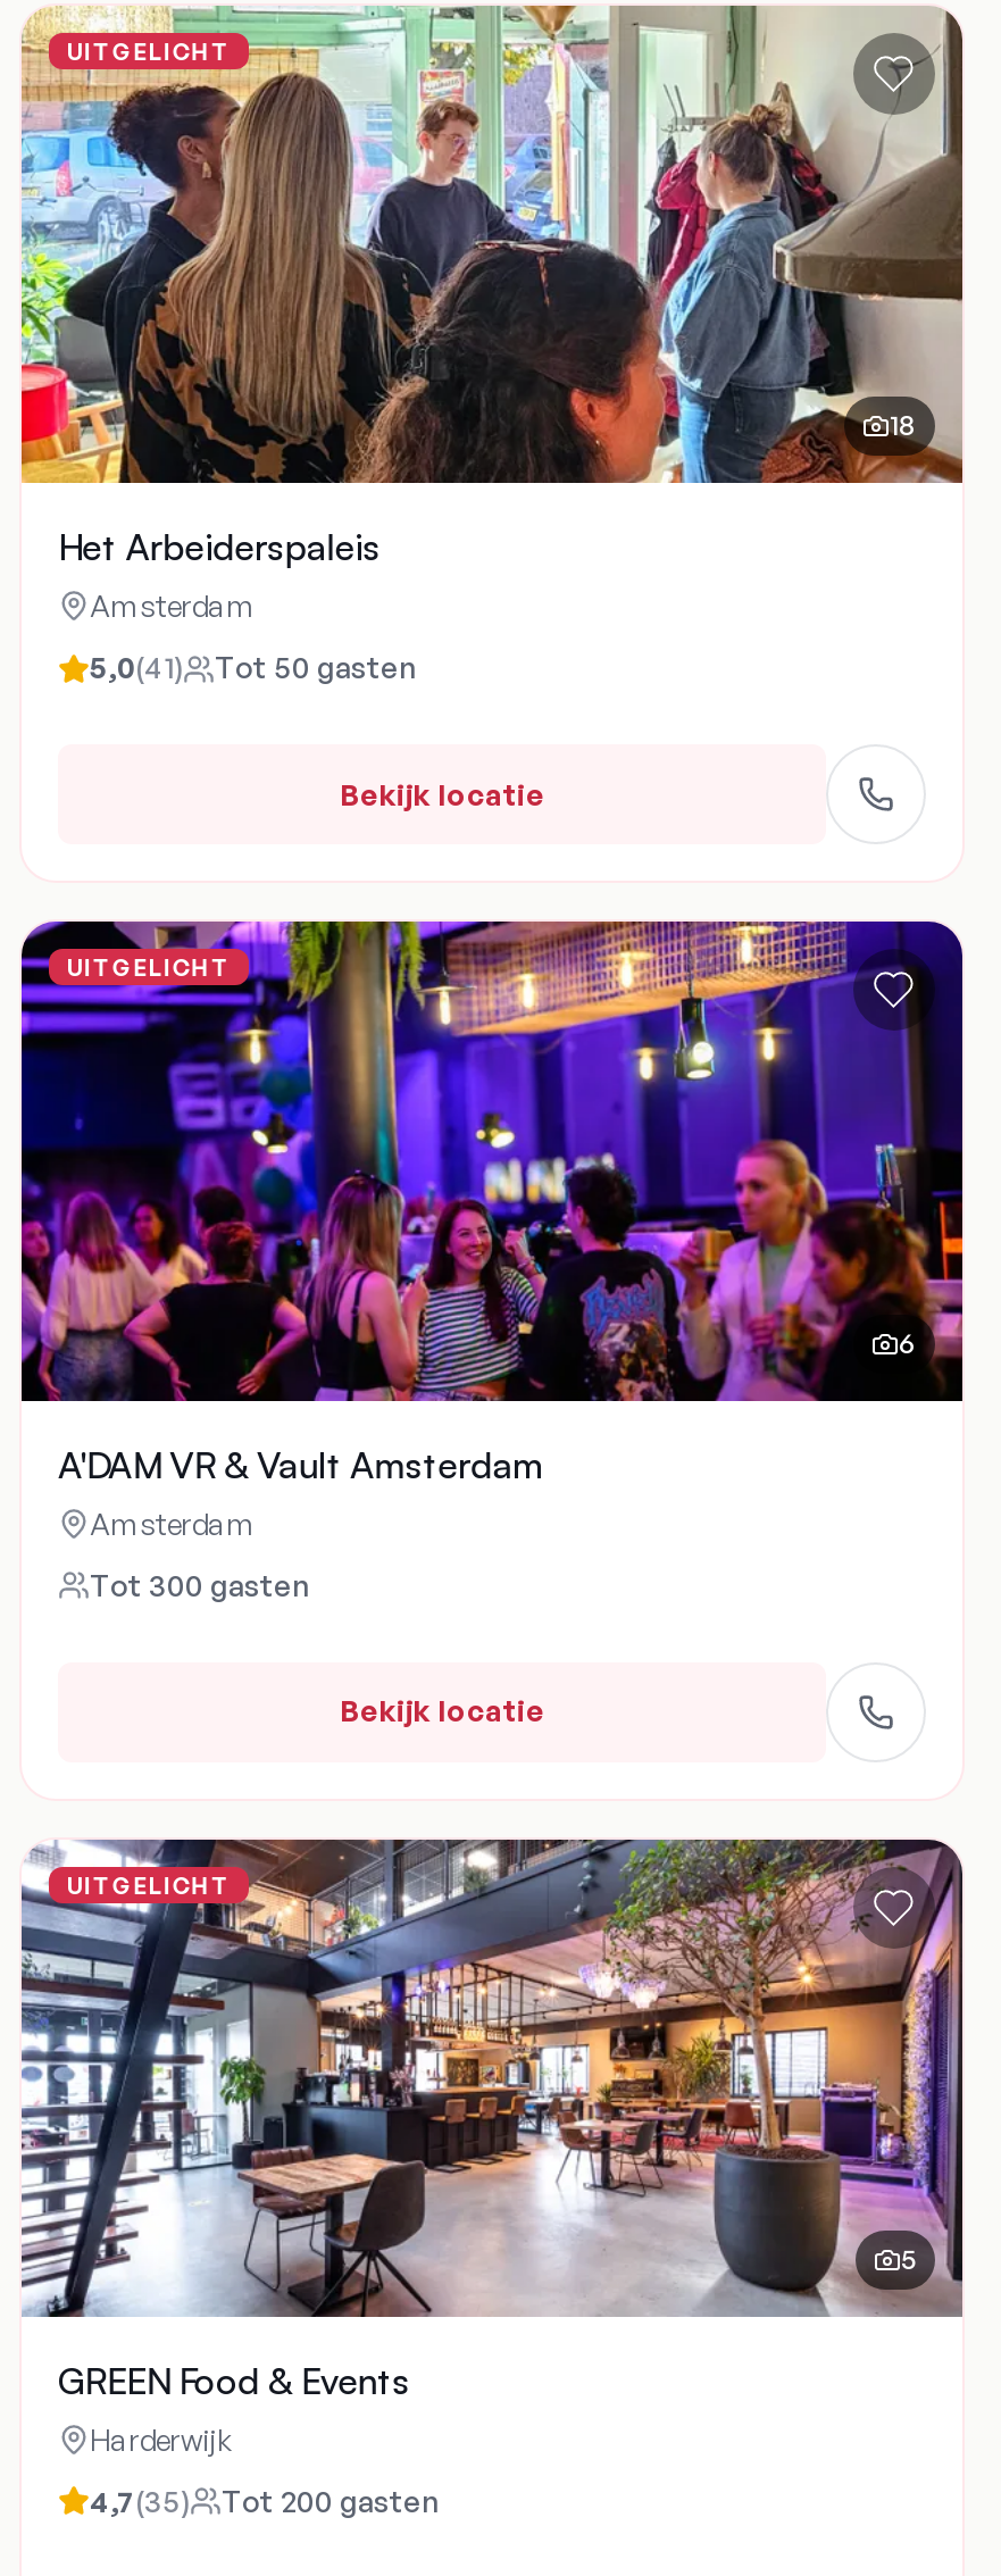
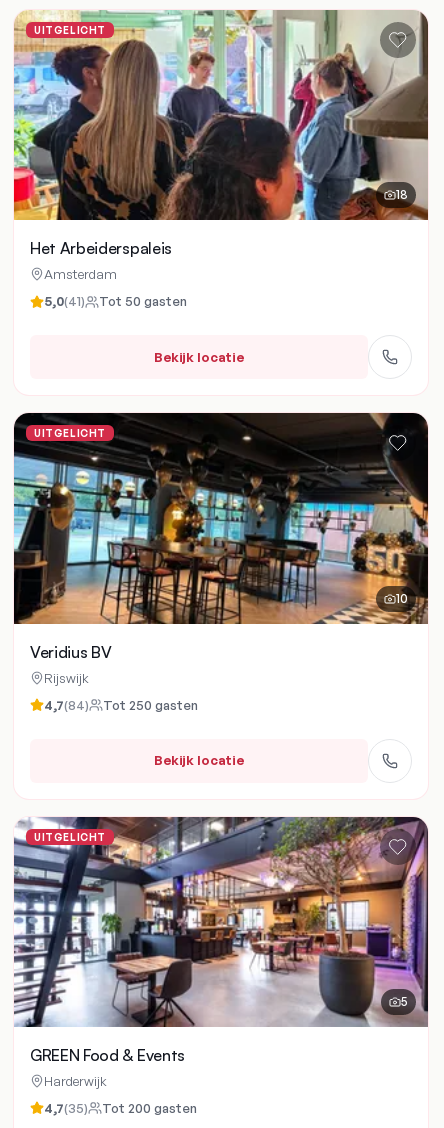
- [image]
- 6
+ [image]
+ 10

- A'DAM VR & Vault Amsterdam
- Amsterdam
+ Veridius BV
+ Rijswijk

- Tot 300 gasten
+ 4,7(84)
+ Tot 250 gasten
